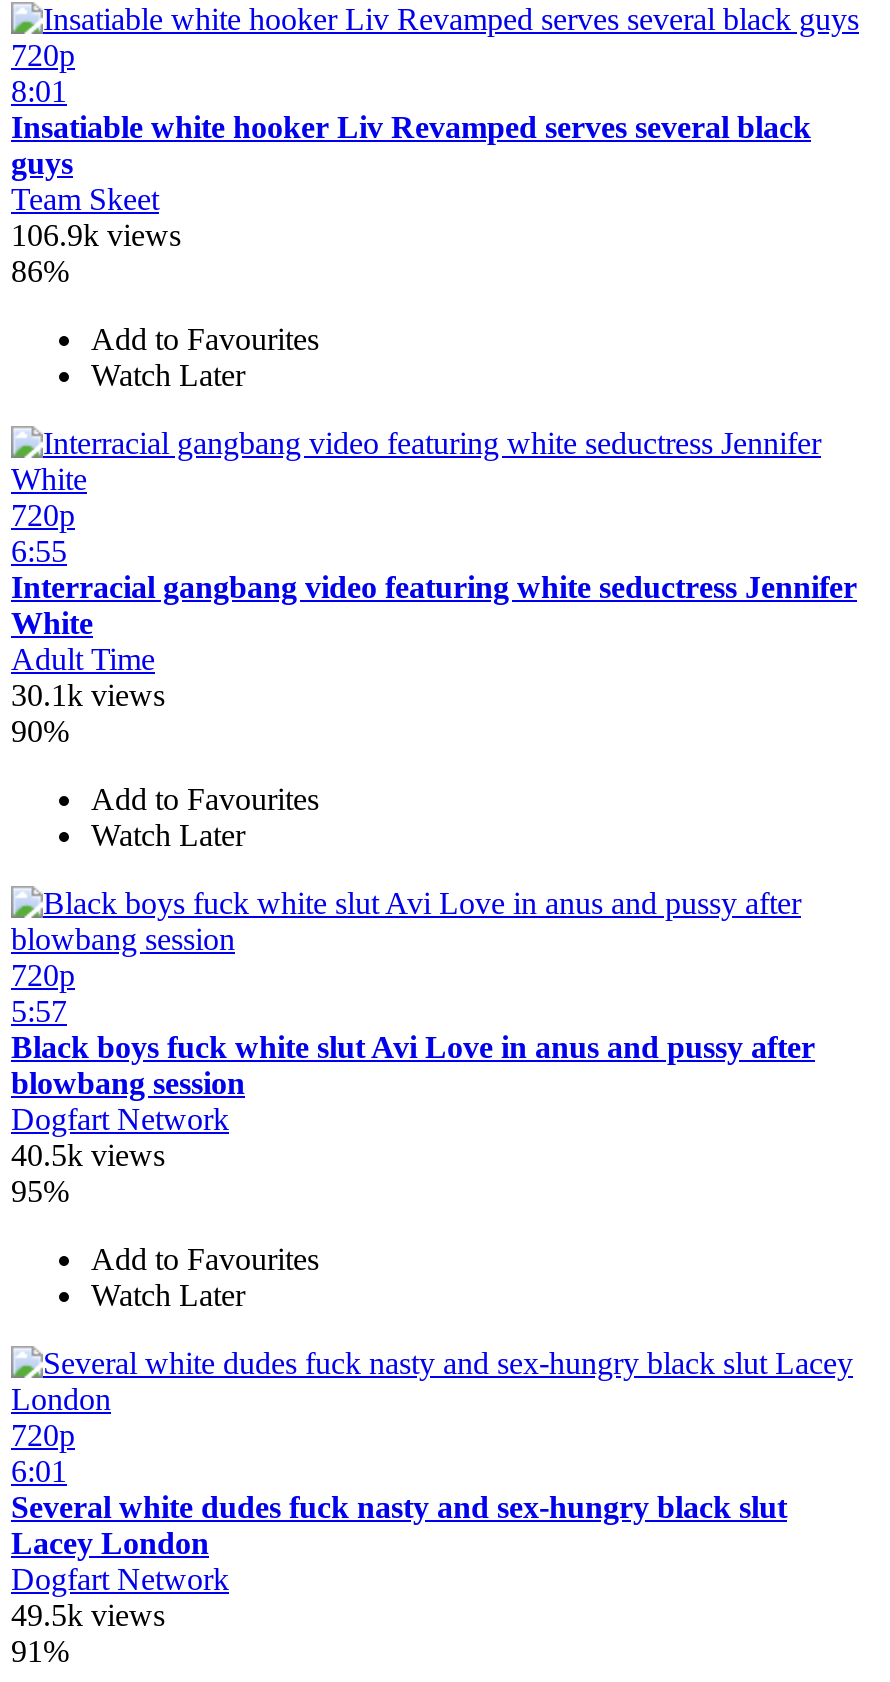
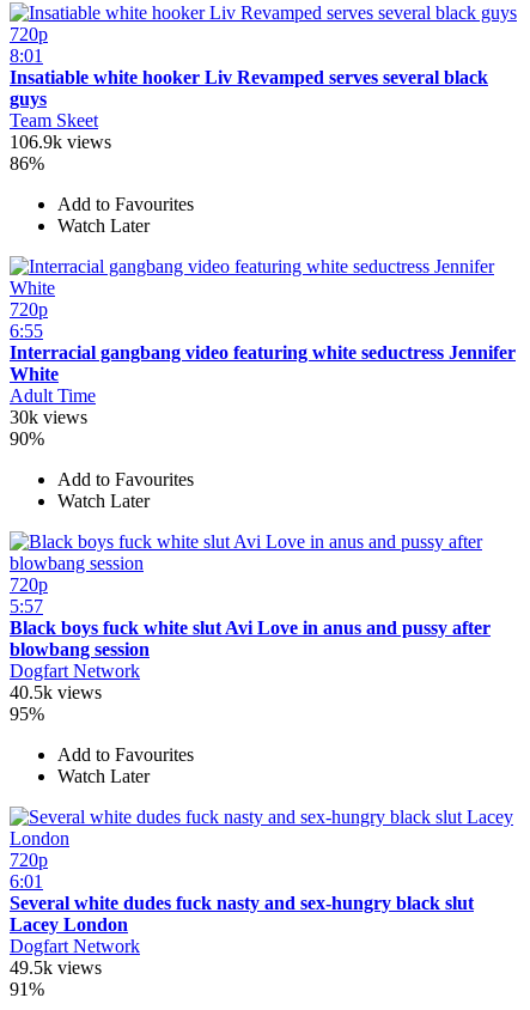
- 30.1k views
+ 30k views
